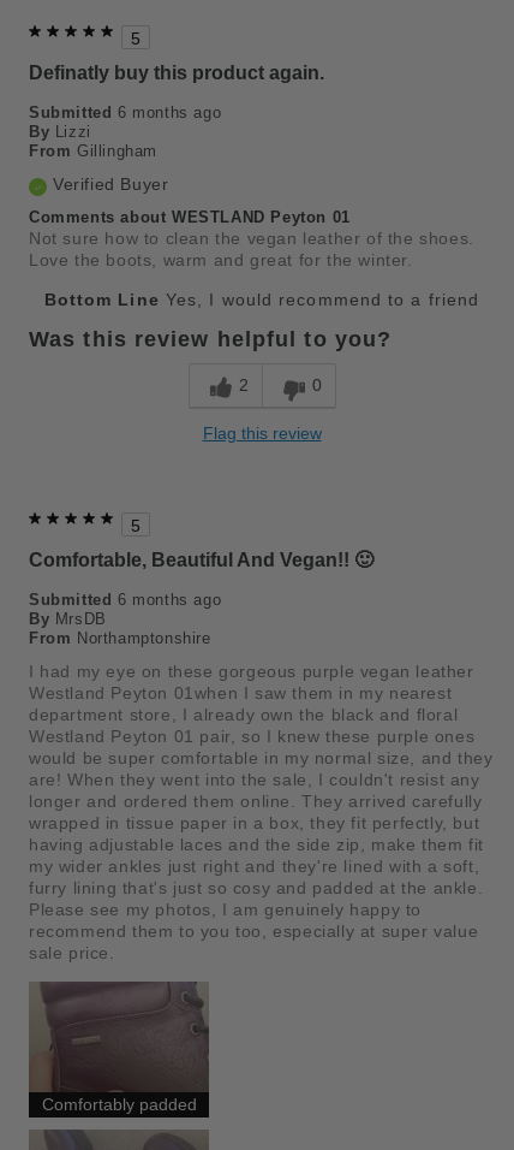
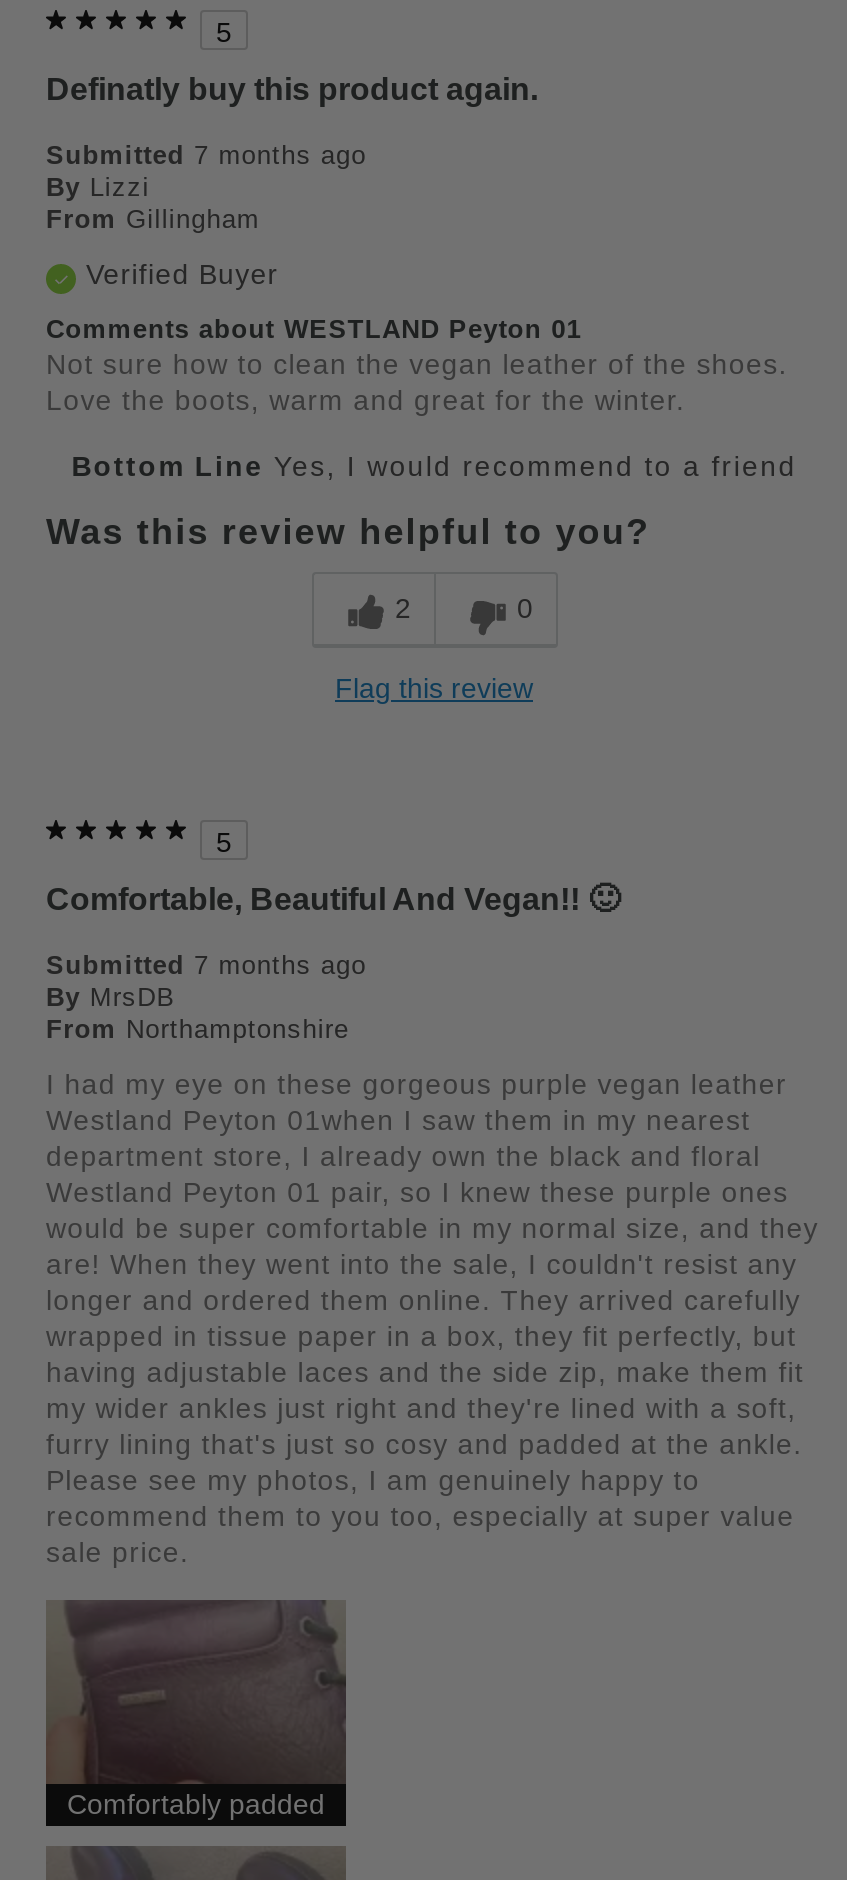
- Submitted 6 months ago
+ Submitted 7 months ago

- Submitted 6 months ago
+ Submitted 7 months ago
